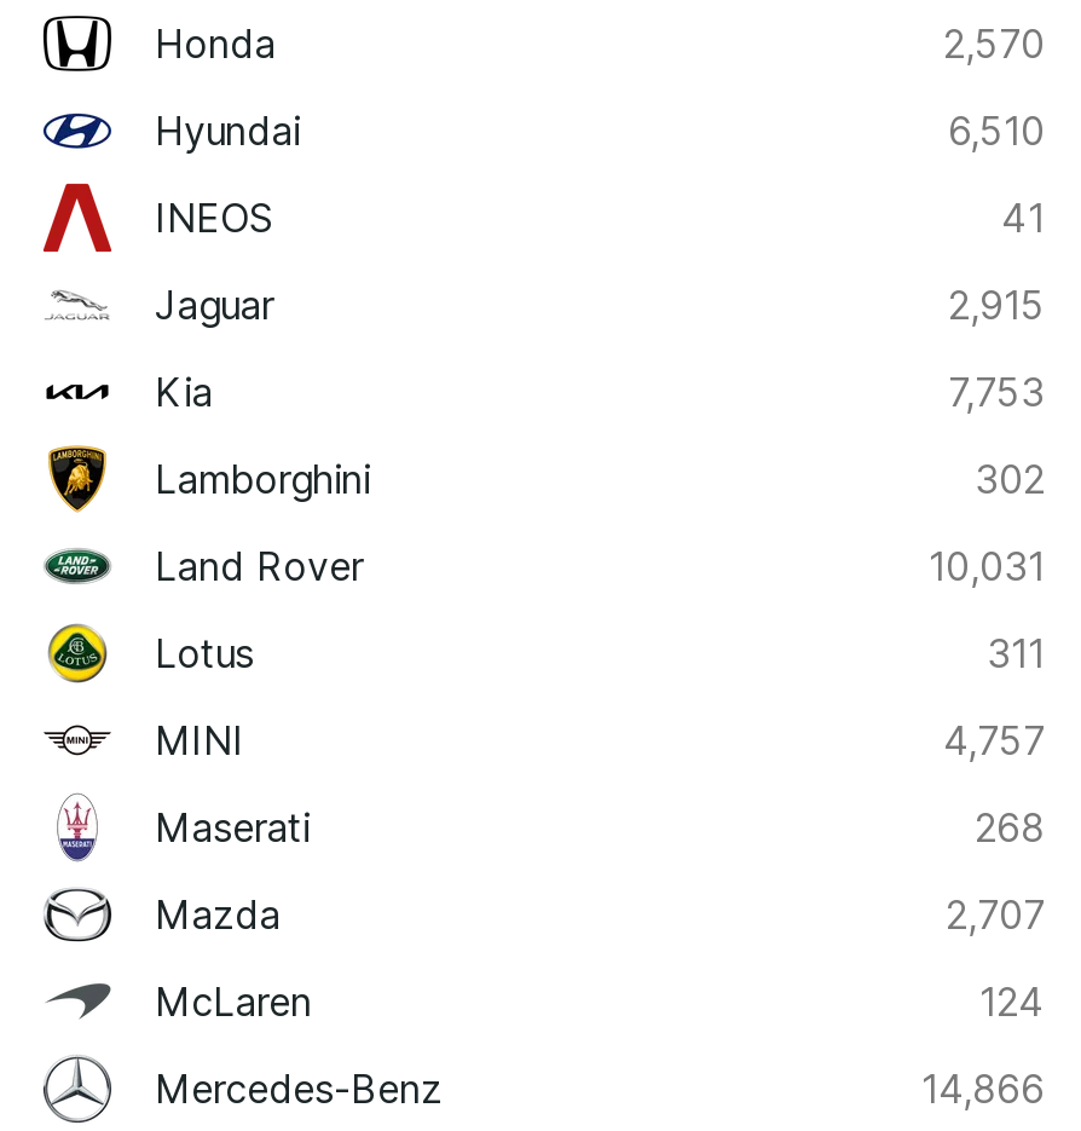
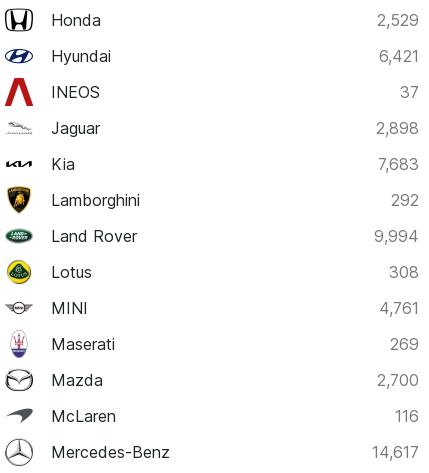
- 2,570
+ 2,529

- 6,510
+ 6,421

- 41
+ 37

- 2,915
+ 2,898

- 7,753
+ 7,683

- 302
+ 292

- 10,031
+ 9,994

- 311
+ 308

- 4,757
+ 4,761

- 268
+ 269

- 2,707
+ 2,700

- 124
+ 116

- 14,866
+ 14,617
